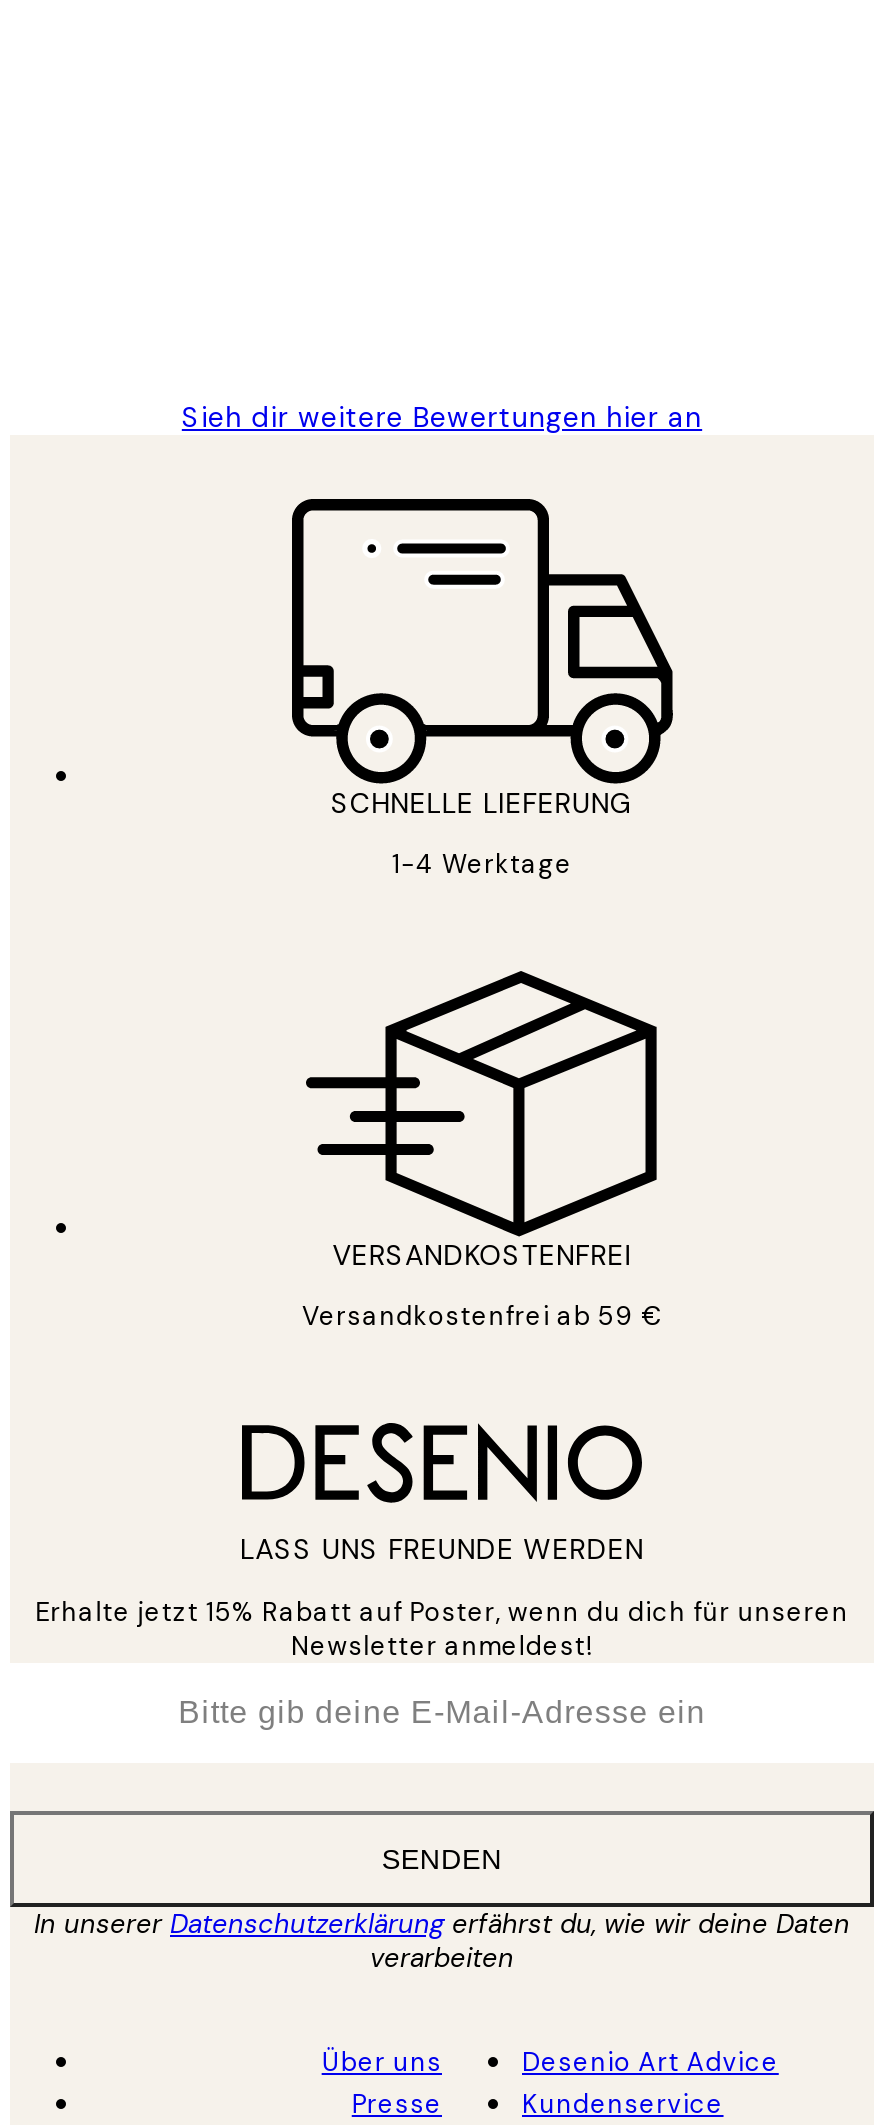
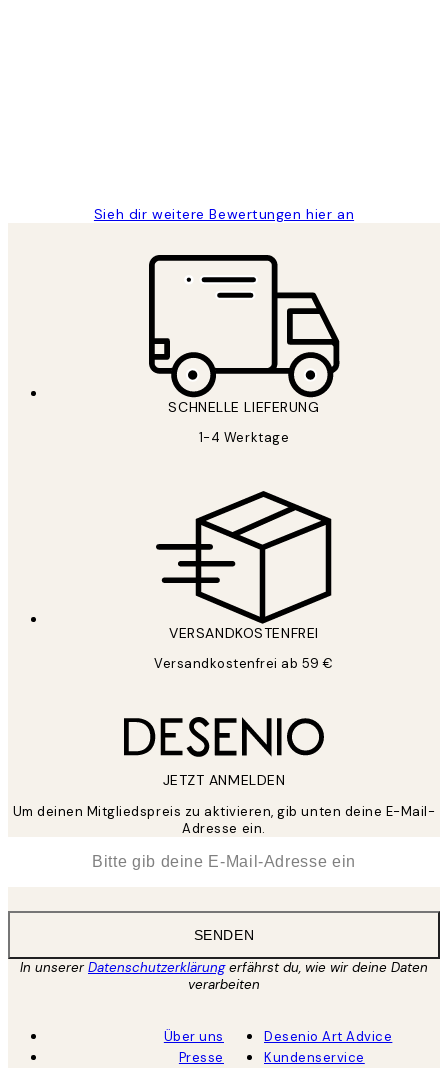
- LASS UNS FREUNDE WERDEN
+ JETZT ANMELDEN

- Erhalte jetzt 15% Rabatt auf Poster, wenn du dich für unseren
- Newsletter anmeldest!
+ Um deinen Mitgliedspreis zu aktivieren, gib unten deine E-Mail-
+ Adresse ein.
